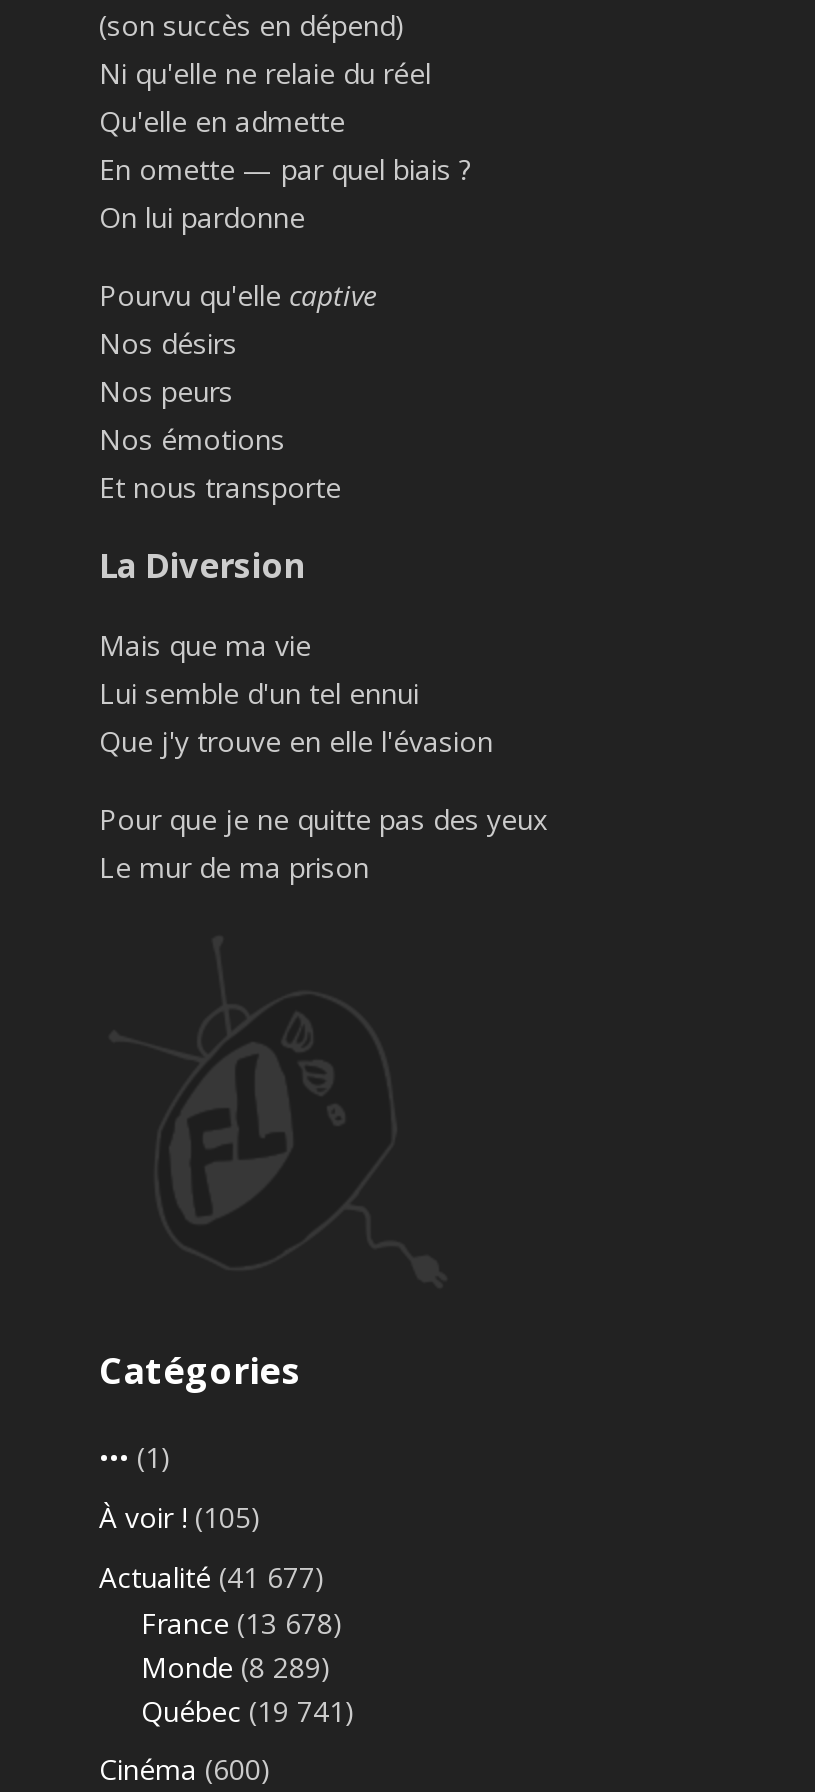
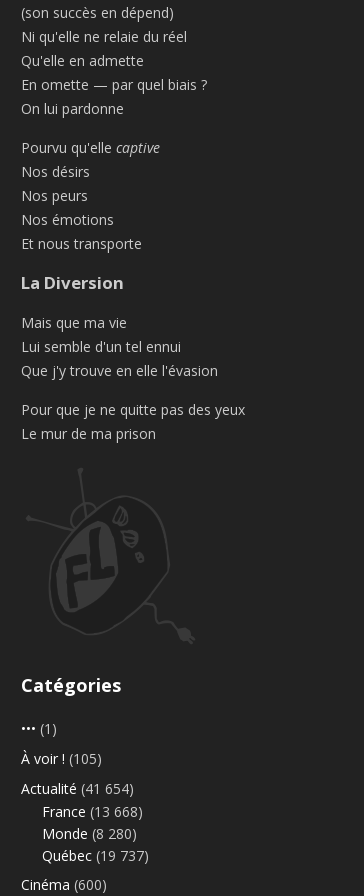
- Actualité (41 677)
+ Actualité (41 654)

- France (13 678)
+ France (13 668)

- Monde (8 289)
+ Monde (8 280)

- Québec (19 741)
+ Québec (19 737)
